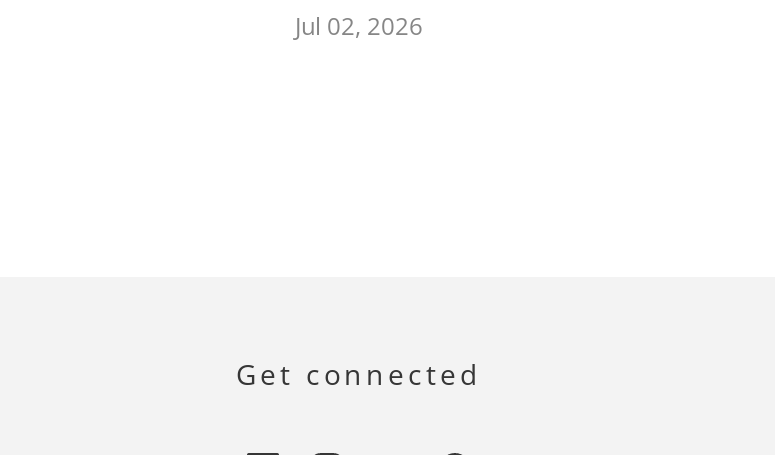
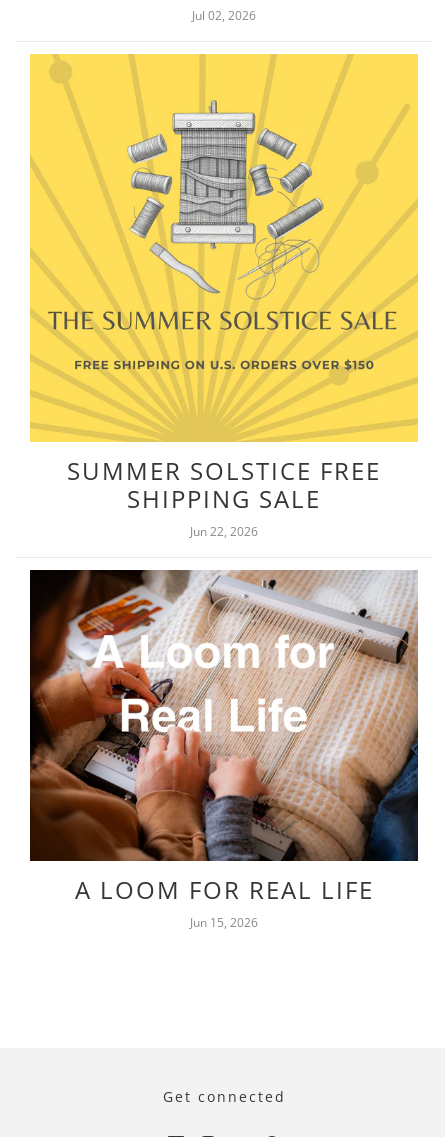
+ [image]
+ SUMMER SOLSTICE FREE
+ SHIPPING SALE
+ Jun 22, 2026

+ [image]
+ A LOOM FOR REAL LIFE
+ Jun 15, 2026
